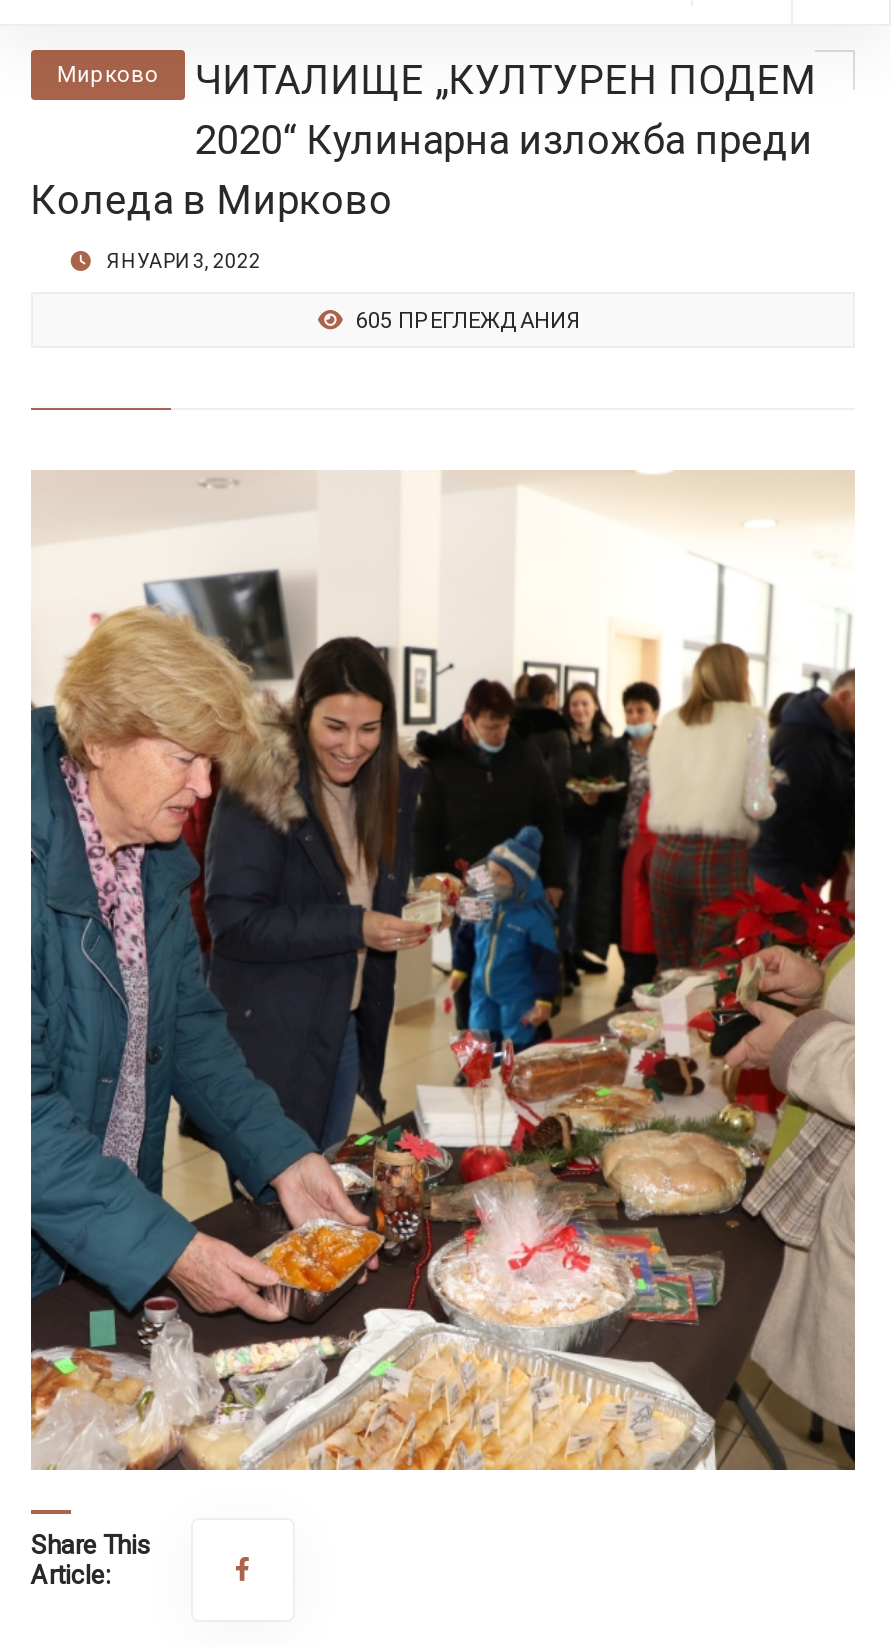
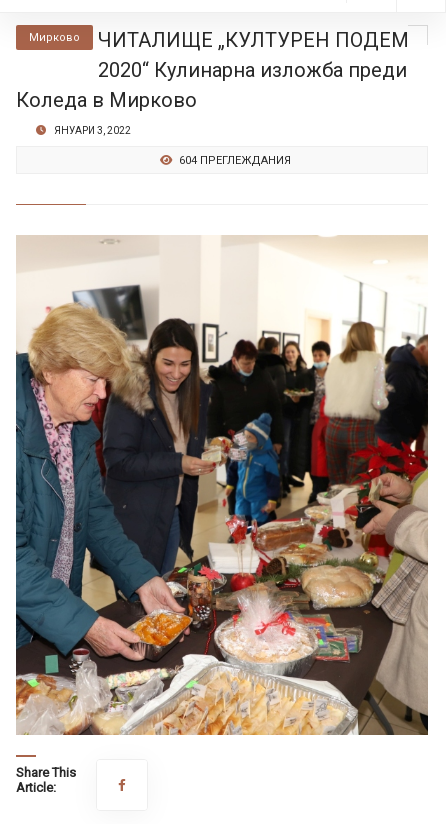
- 605 ПРЕГЛЕЖДАНИЯ
+ 604 ПРЕГЛЕЖДАНИЯ
